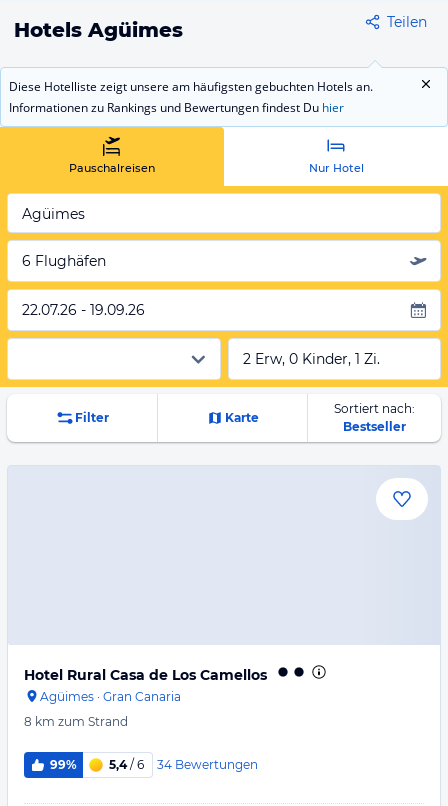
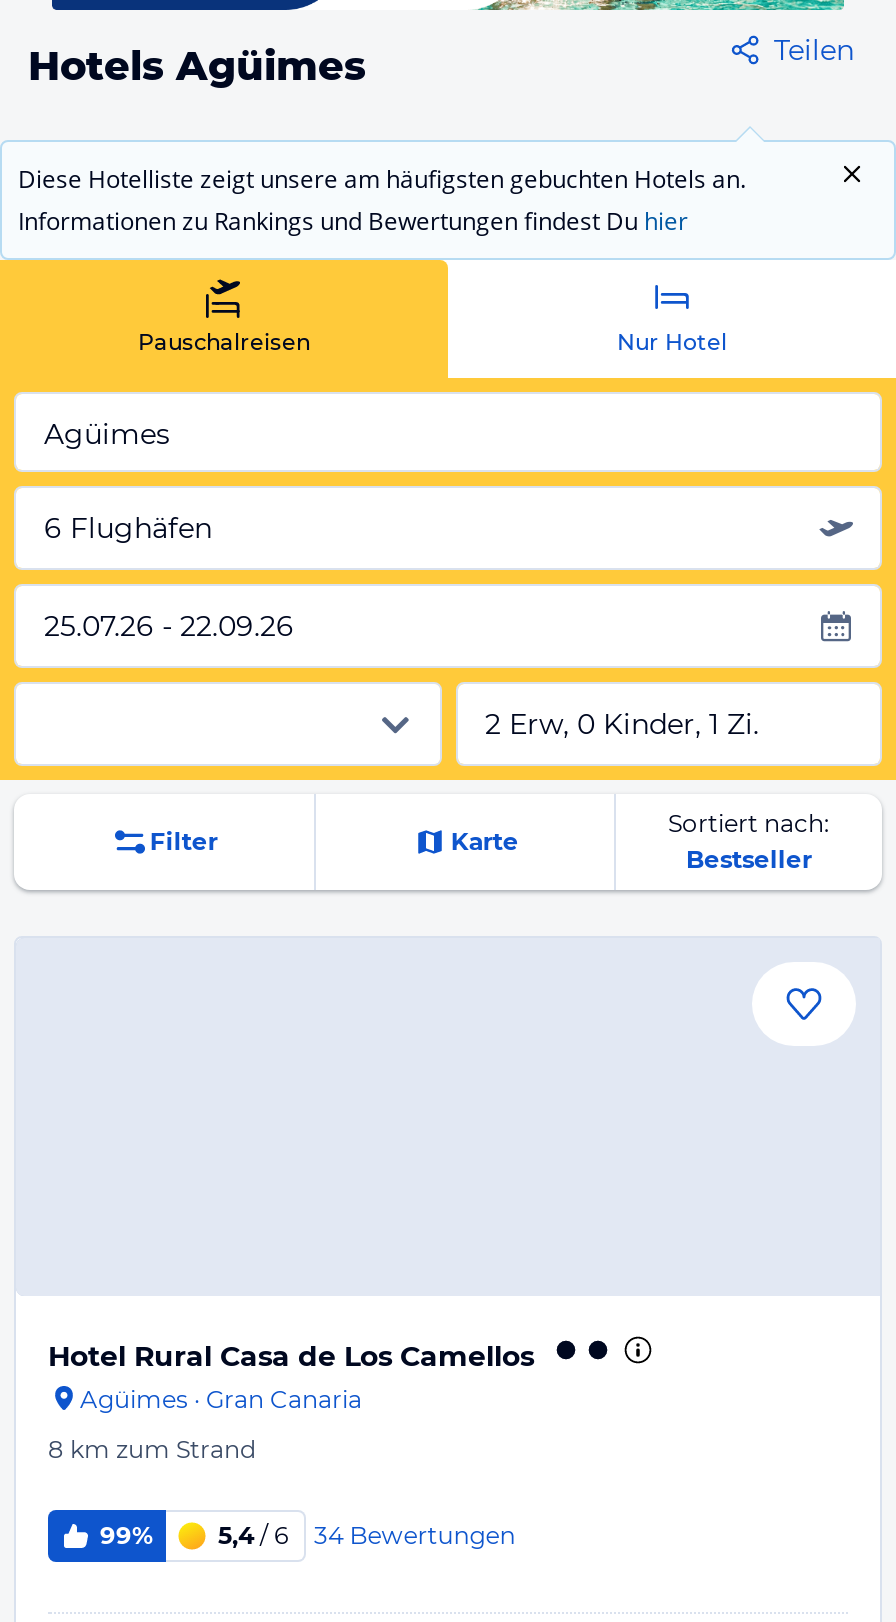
- 22.07.26 - 19.09.26
+ 25.07.26 - 22.09.26
